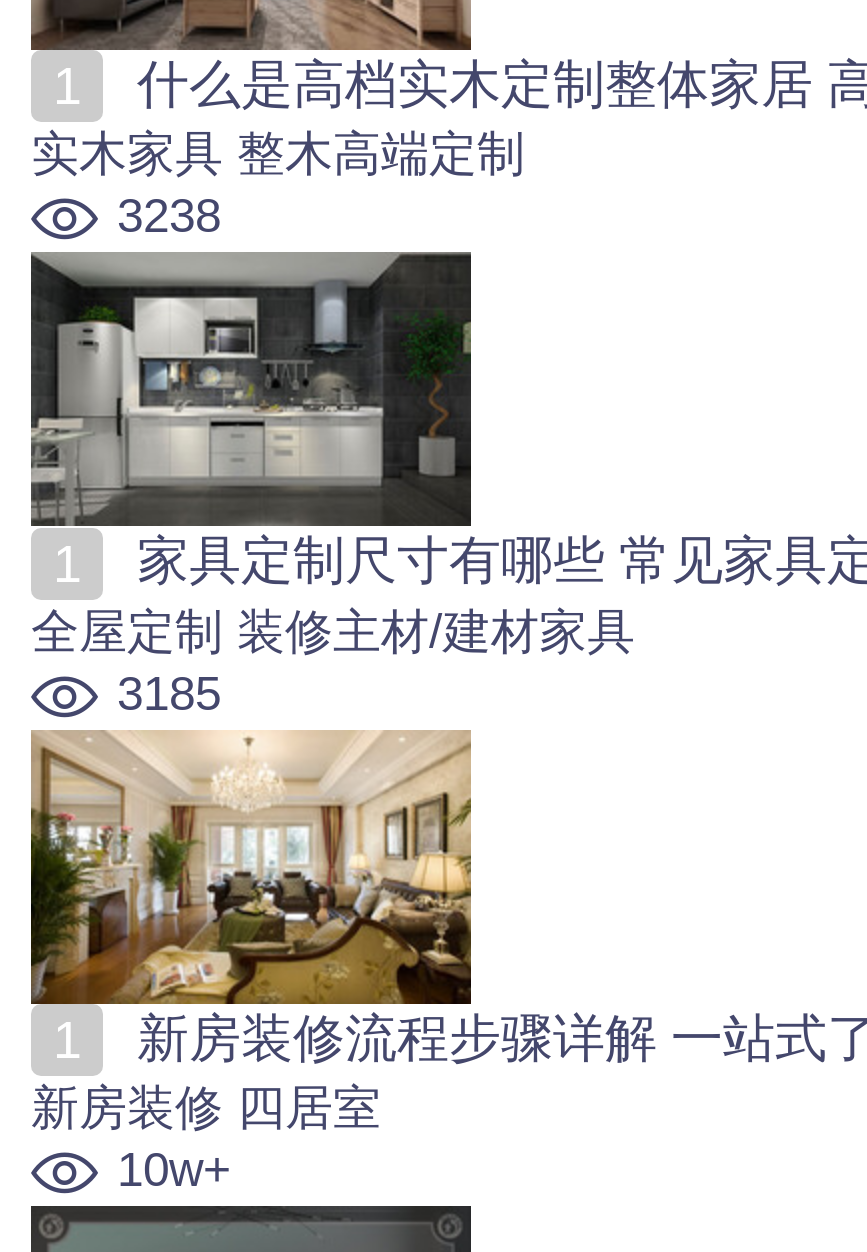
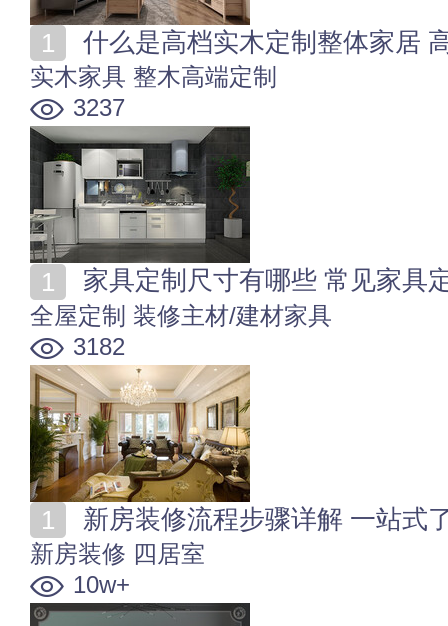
- 3238
+ 3237

- 3185
+ 3182
